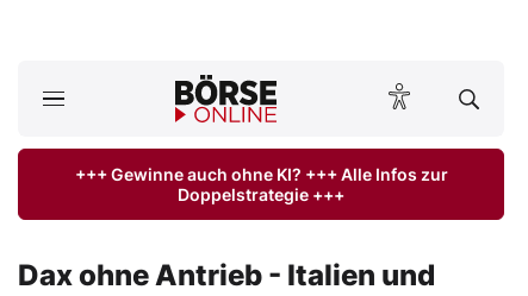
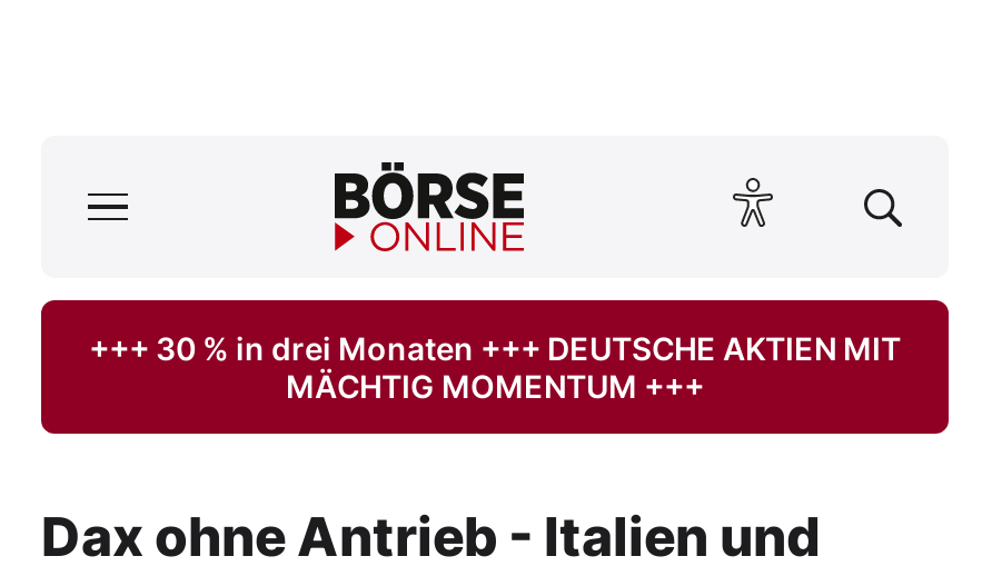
- +++ Gewinne auch ohne KI? +++ Alle Infos zur
- Doppelstrategie +++
+ +++ 30 % in drei Monaten +++ DEUTSCHE AKTIEN MIT
+ MÄCHTIG MOMENTUM +++
